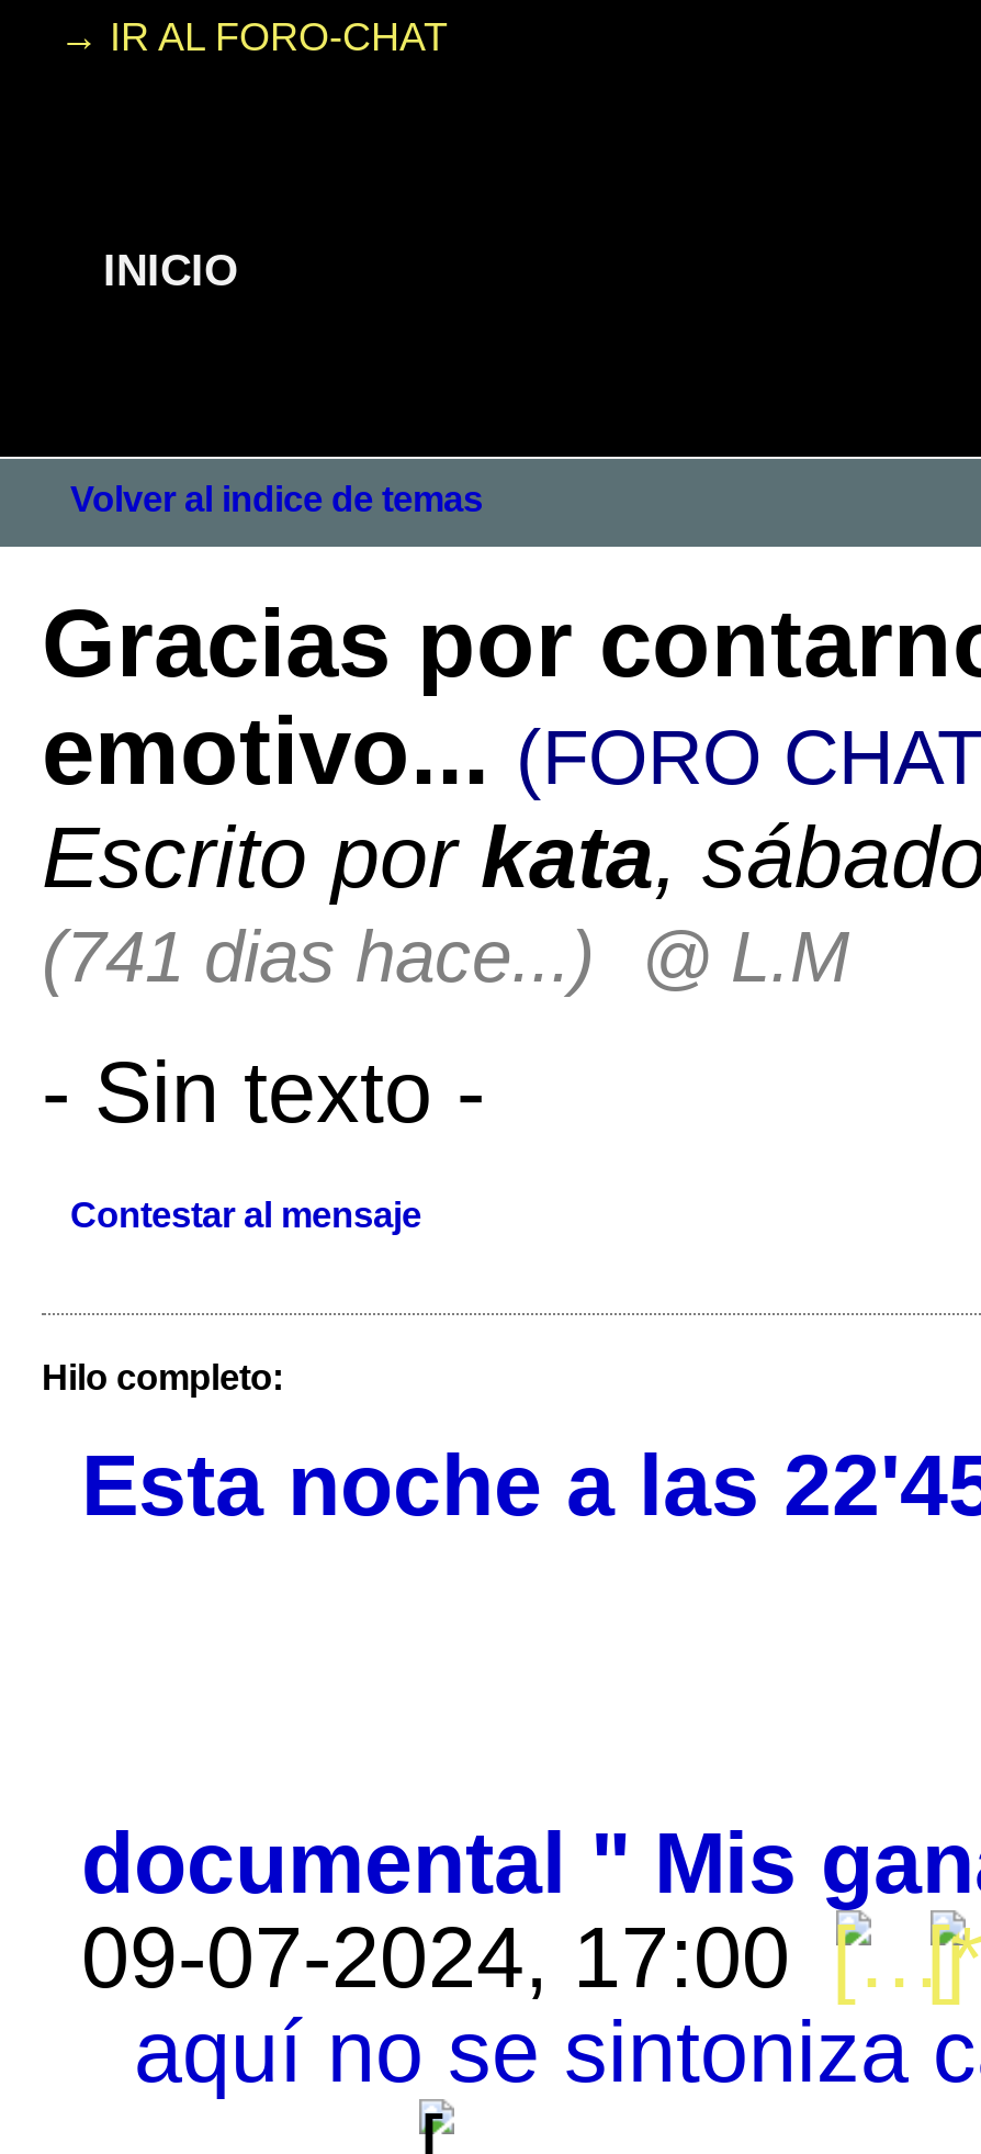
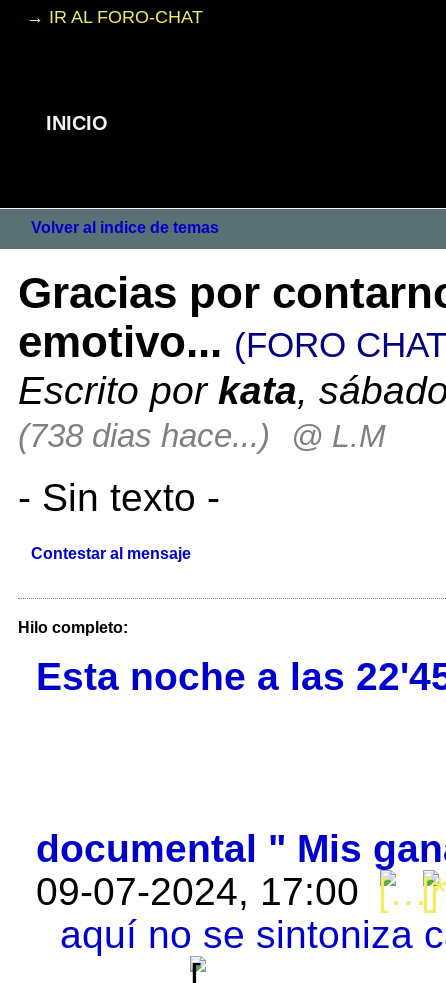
- (741 dias hace...) @ L.M
+ (738 dias hace...) @ L.M
